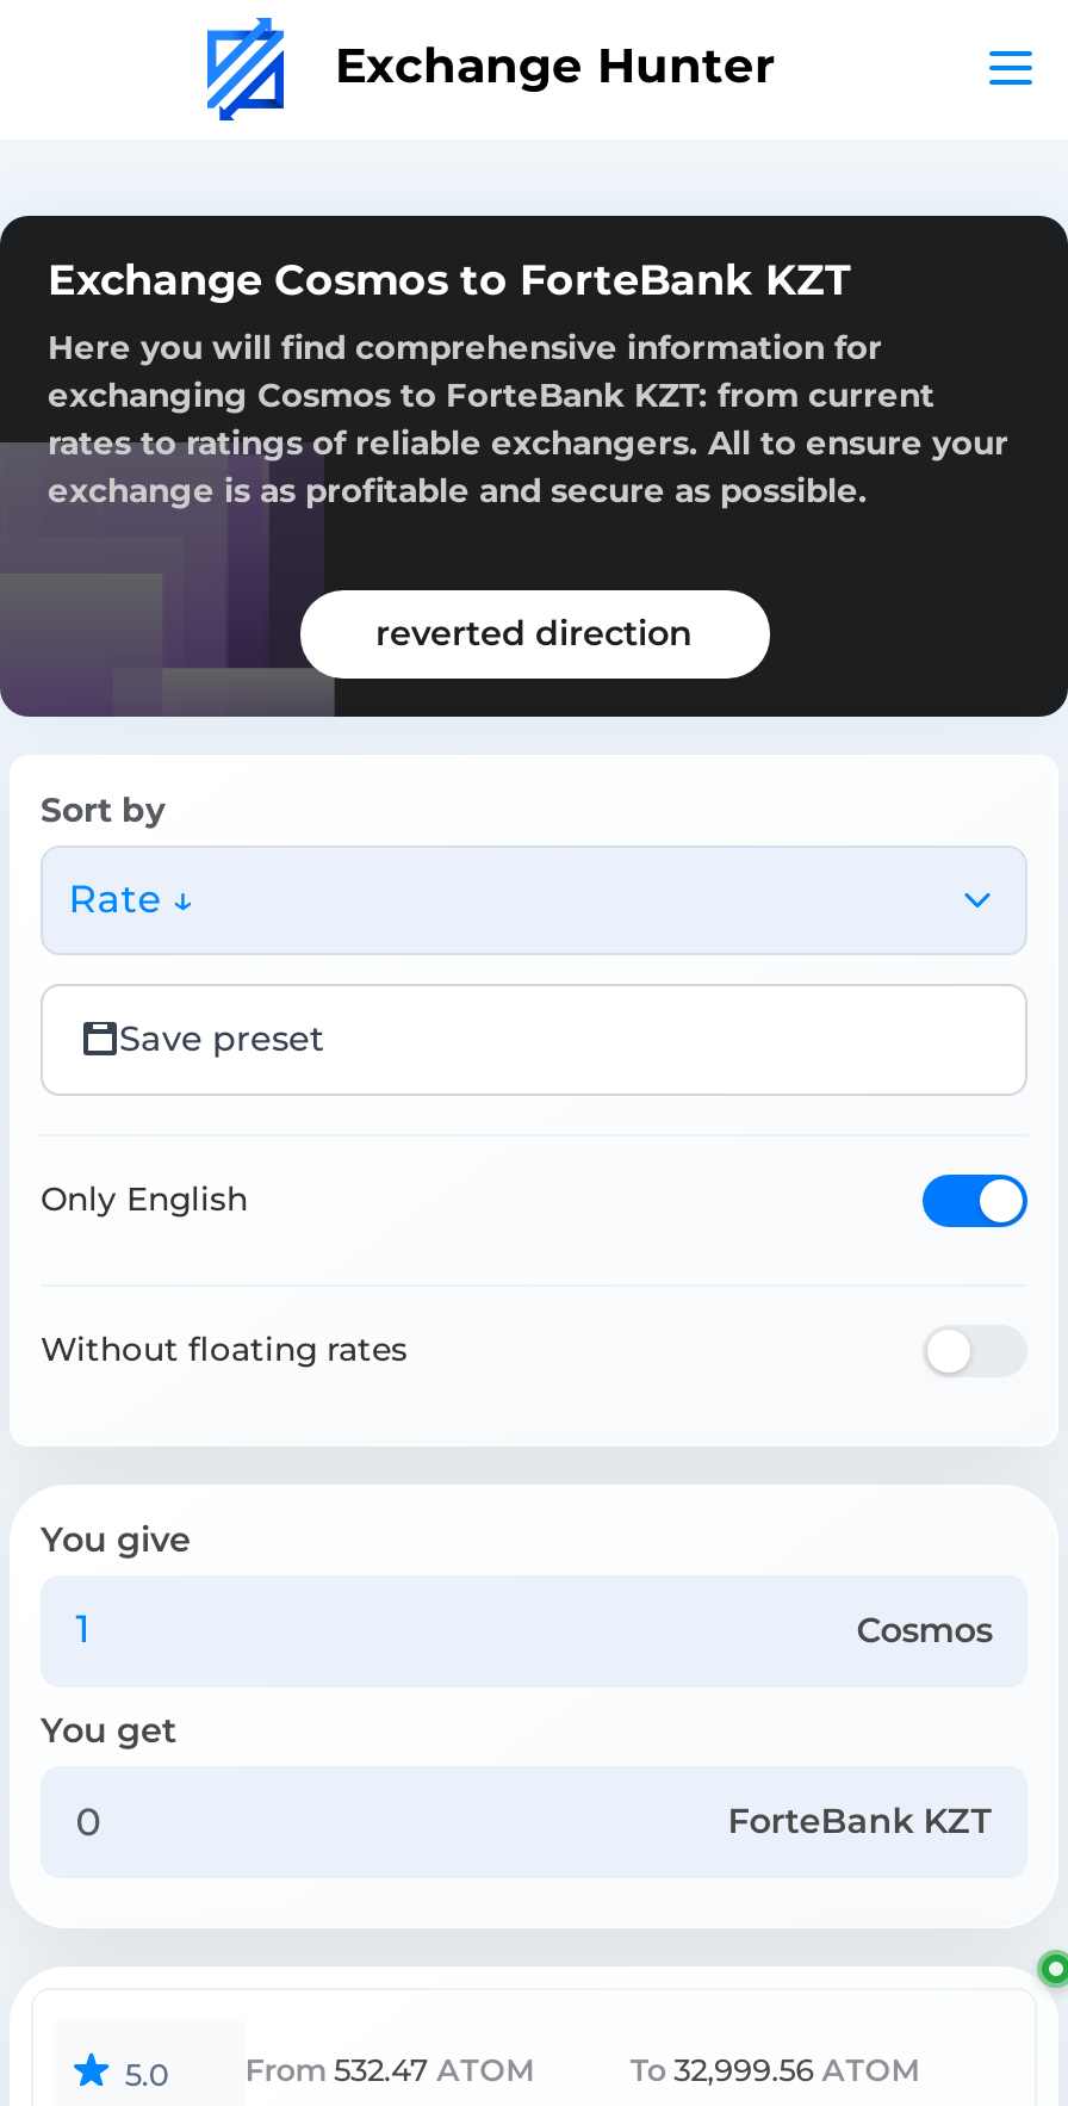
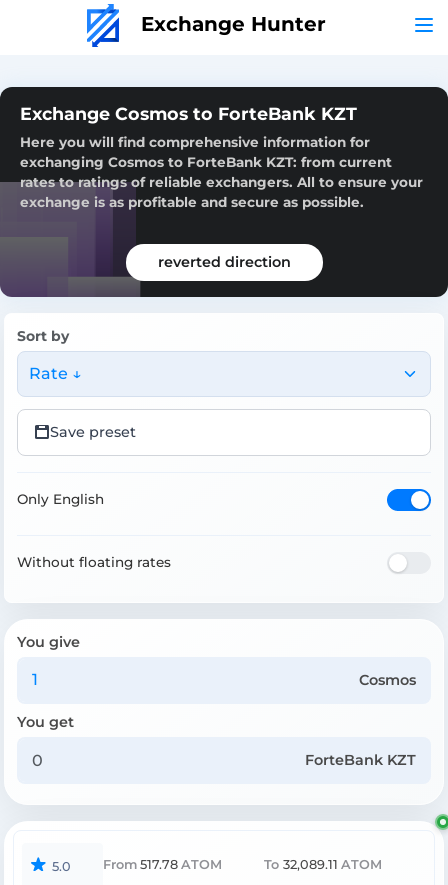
- From 532.47 ATOM
+ From 517.78 ATOM

- To 32,999.56 ATOM
+ To 32,089.11 ATOM
